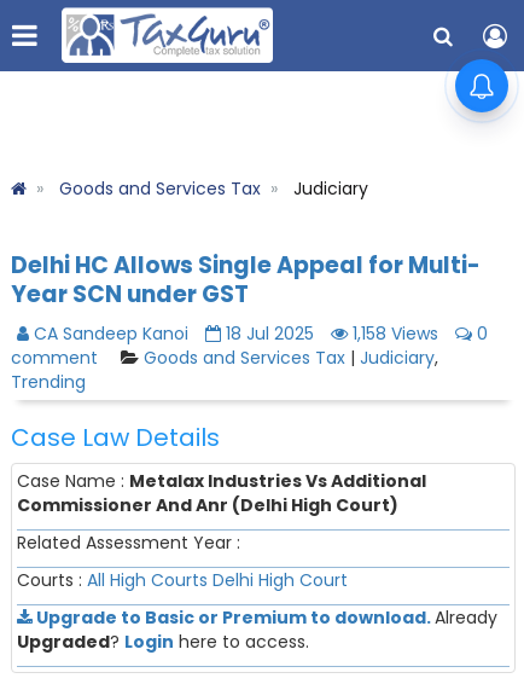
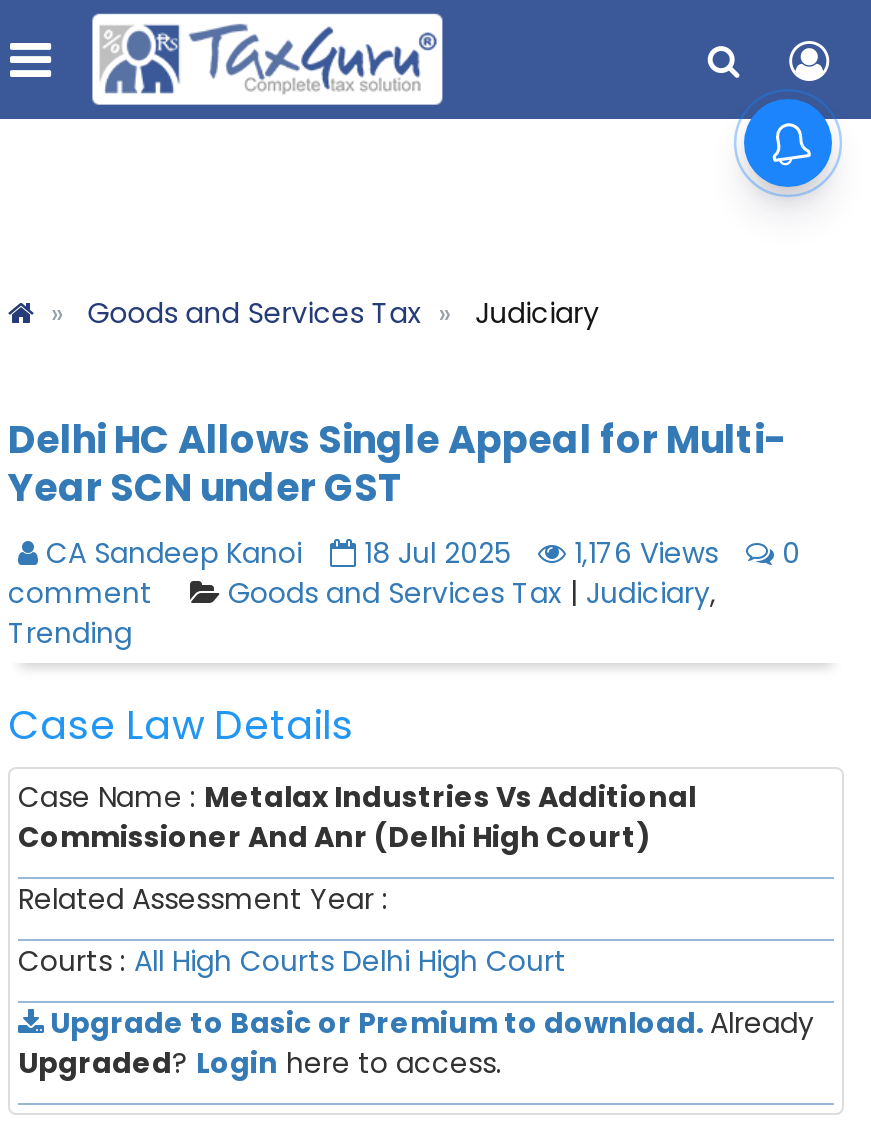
- CA Sandeep Kanoi 18 Jul 2025 1,158 Views 0
+ CA Sandeep Kanoi 18 Jul 2025 1,176 Views 0
